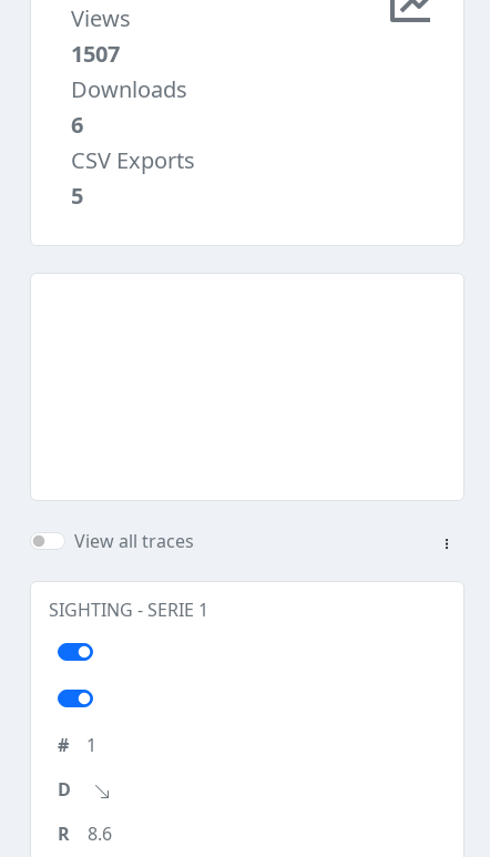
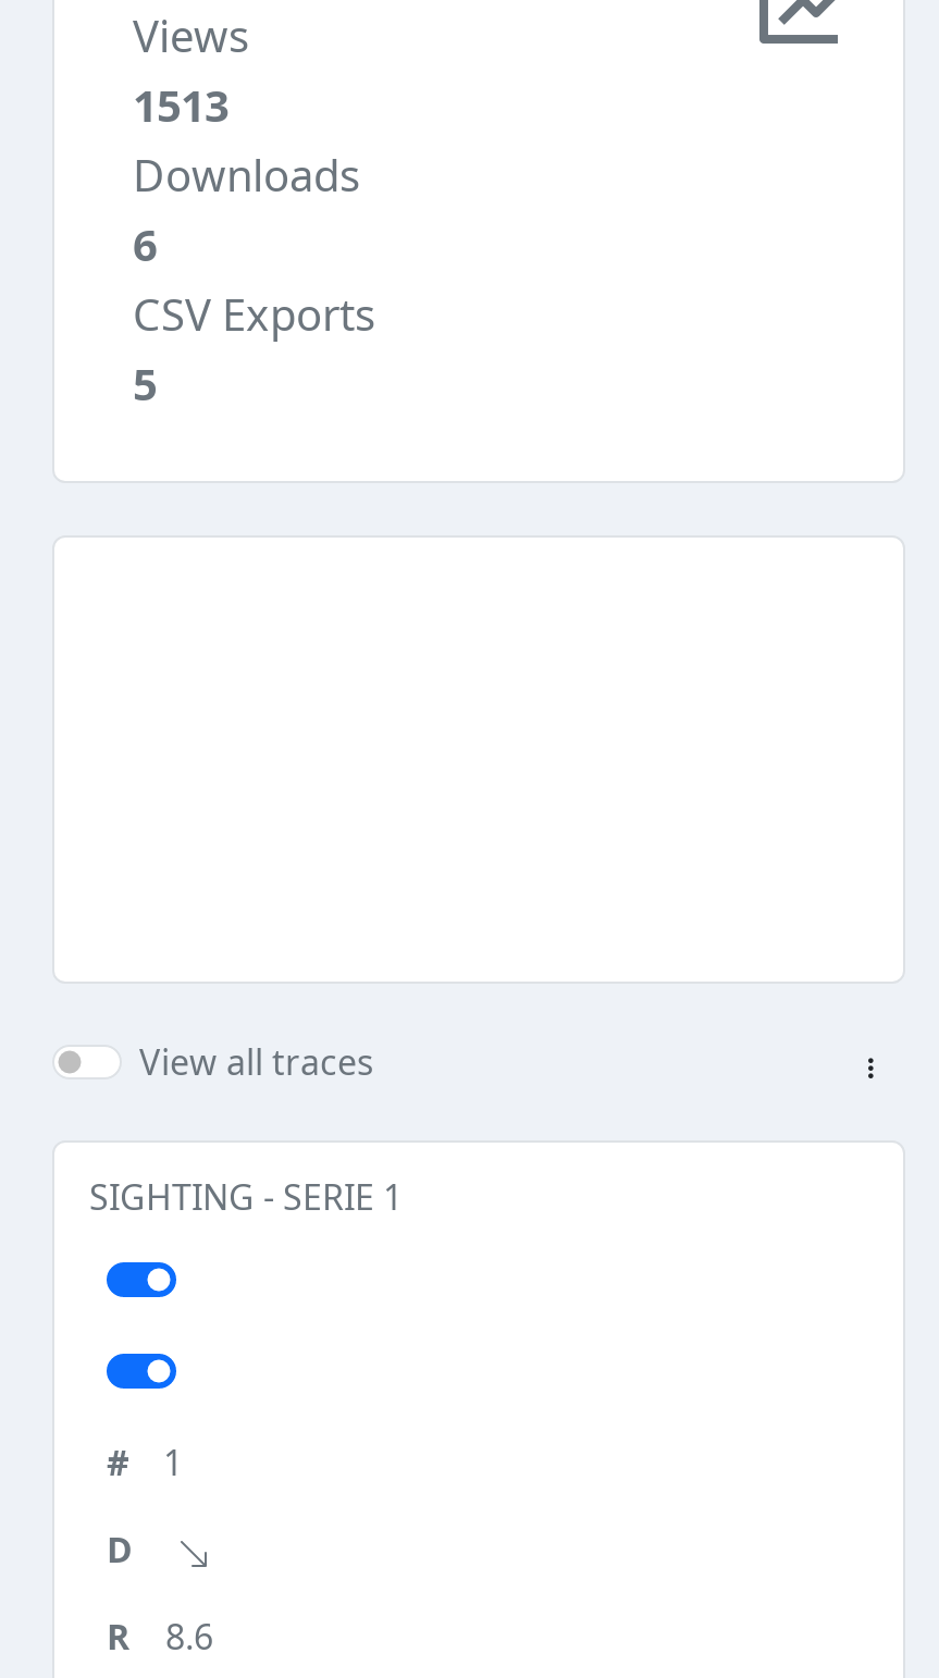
- 1507
+ 1513
